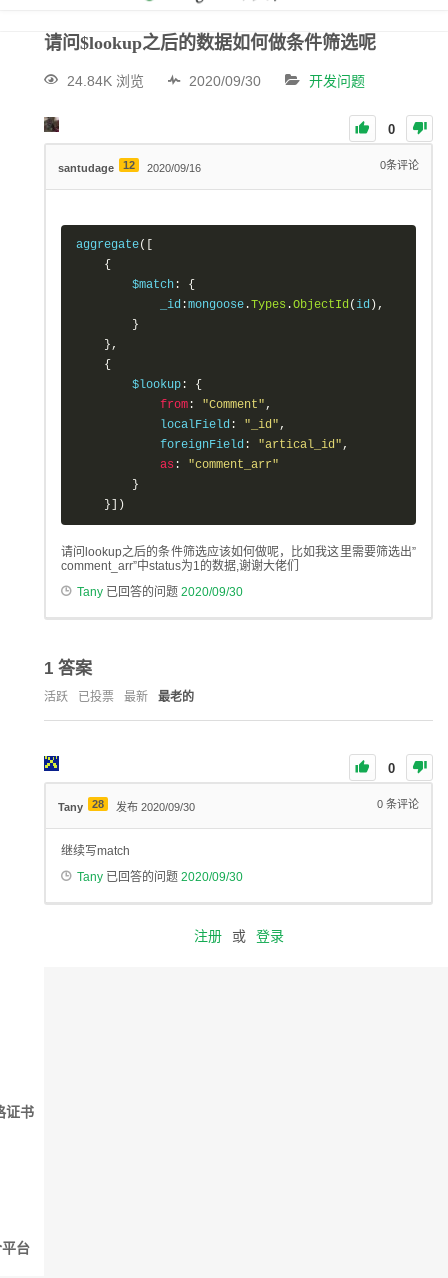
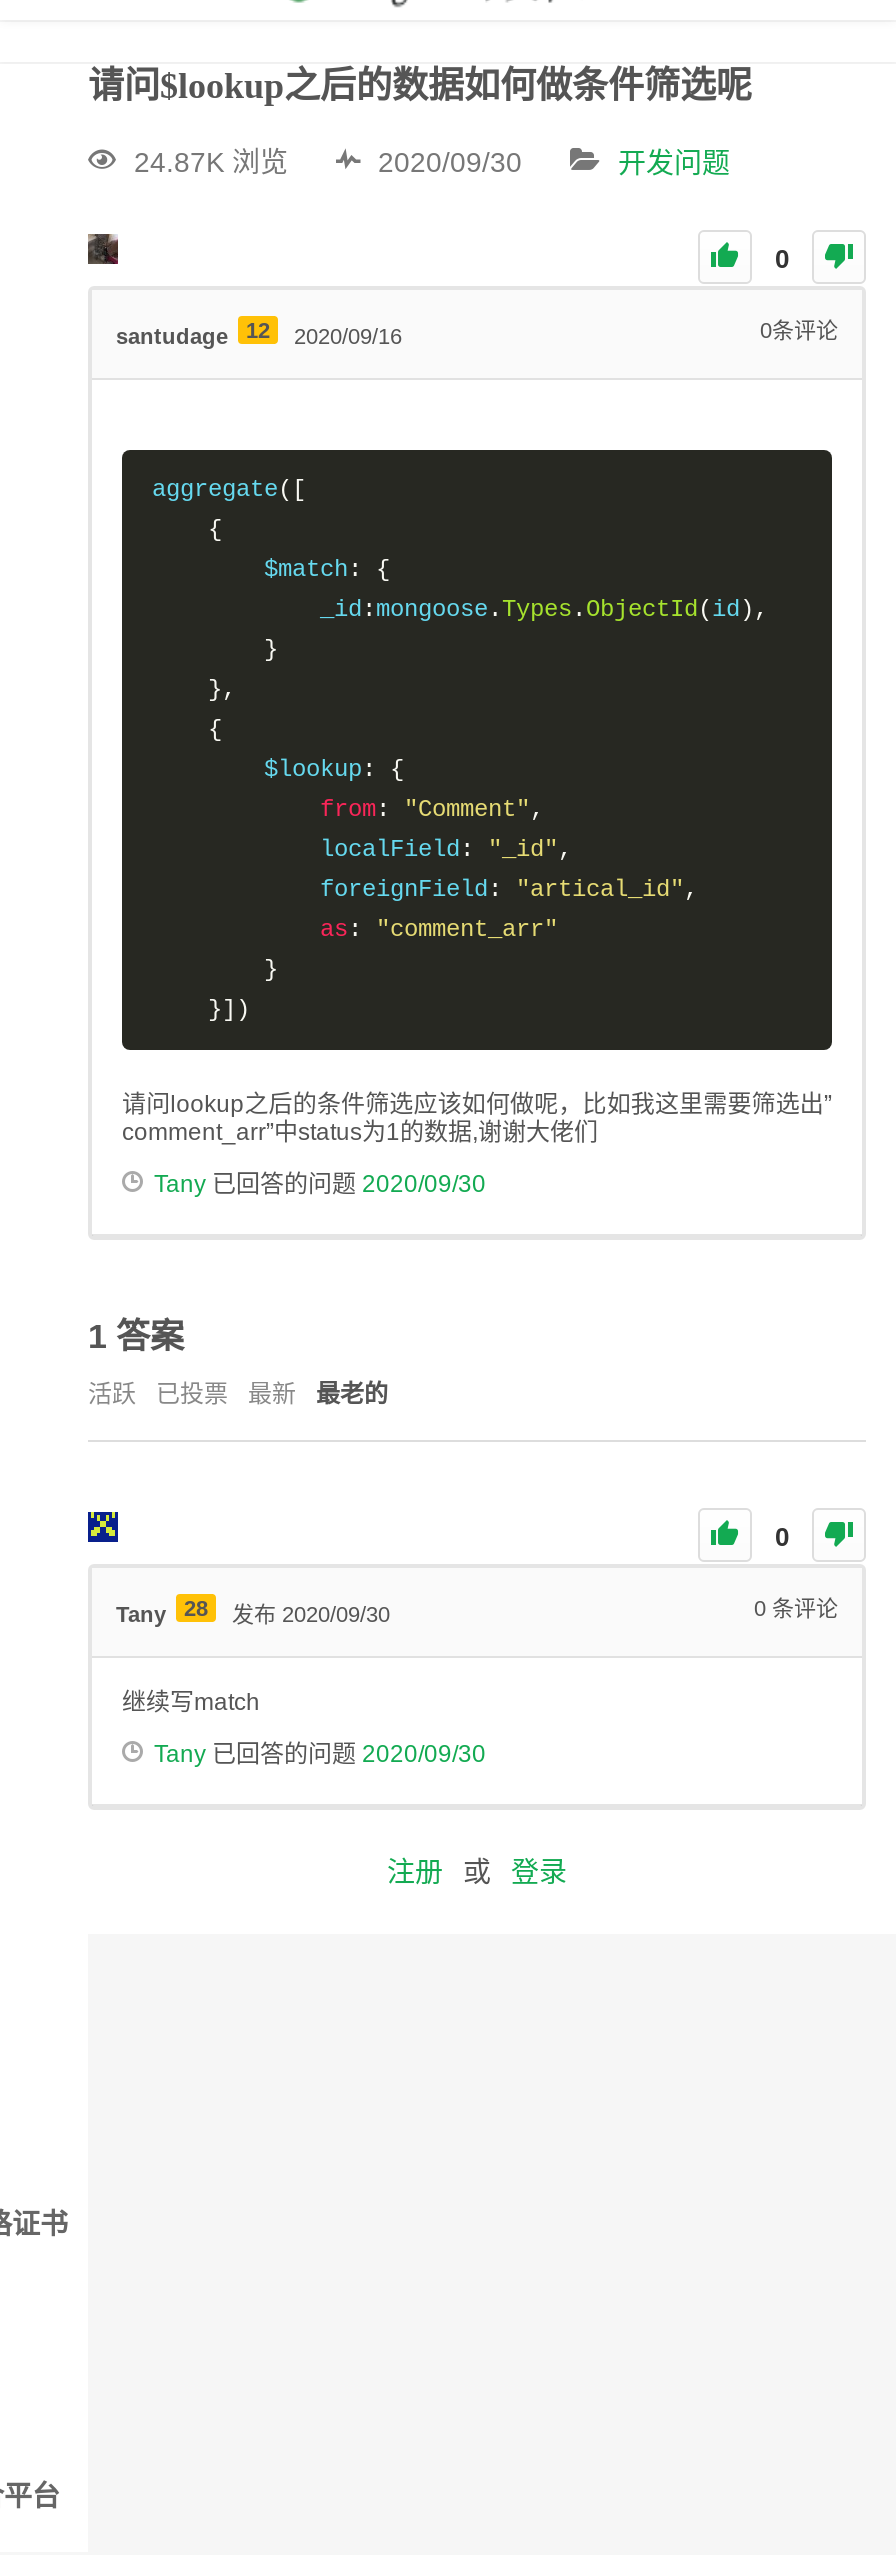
- 24.84K 浏览
+ 24.87K 浏览
